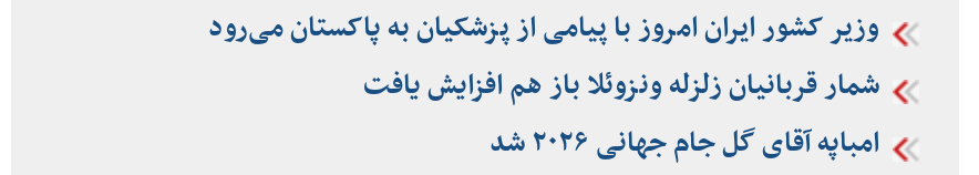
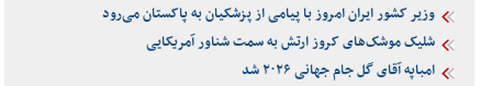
- شمار قربانیان زلزله ونزوئلا باز هم افزایش یافت
+ شلیک موشک‌های کروز ارتش به سمت شناور آمریکایی
